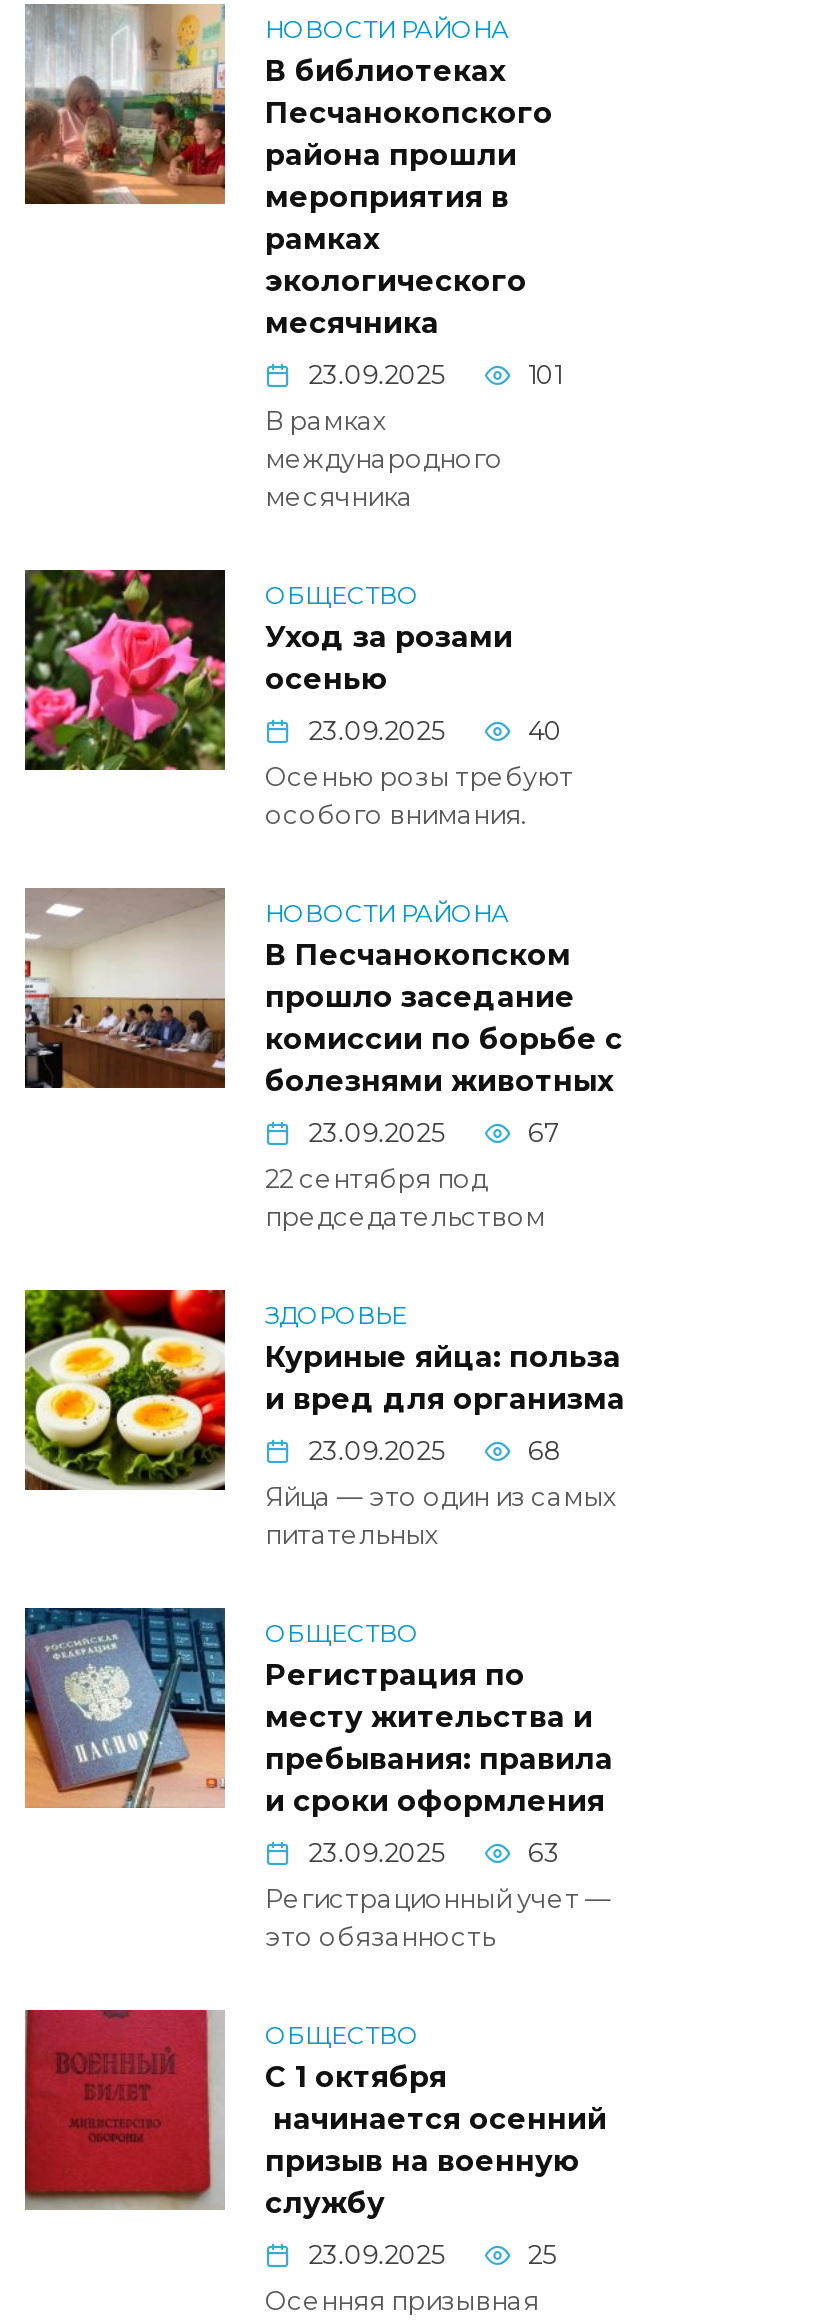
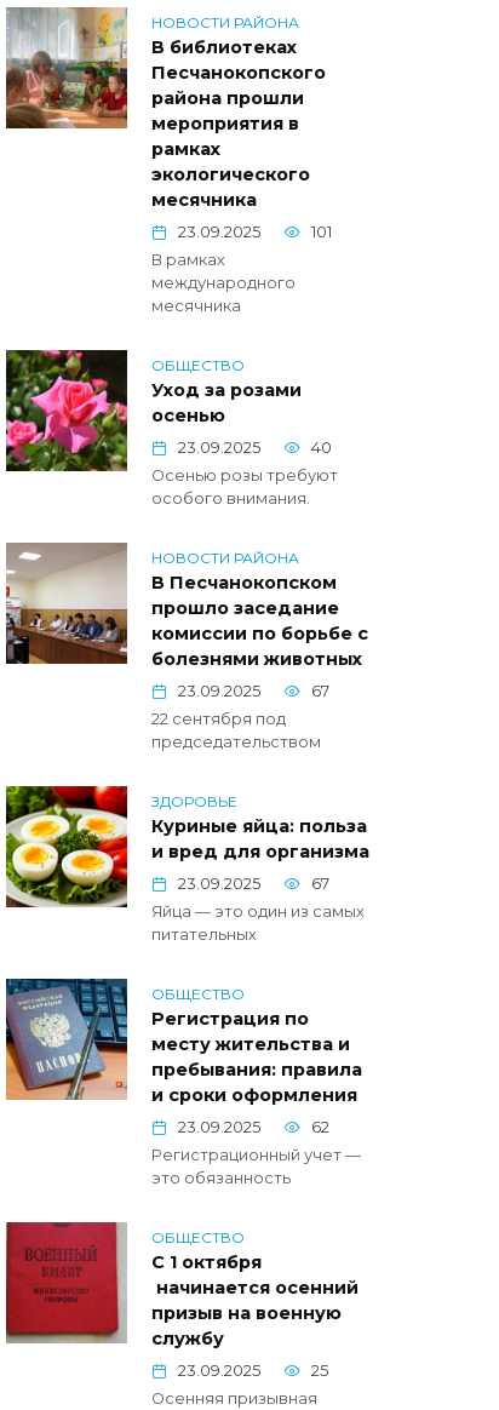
- 68
+ 67

- 63
+ 62
